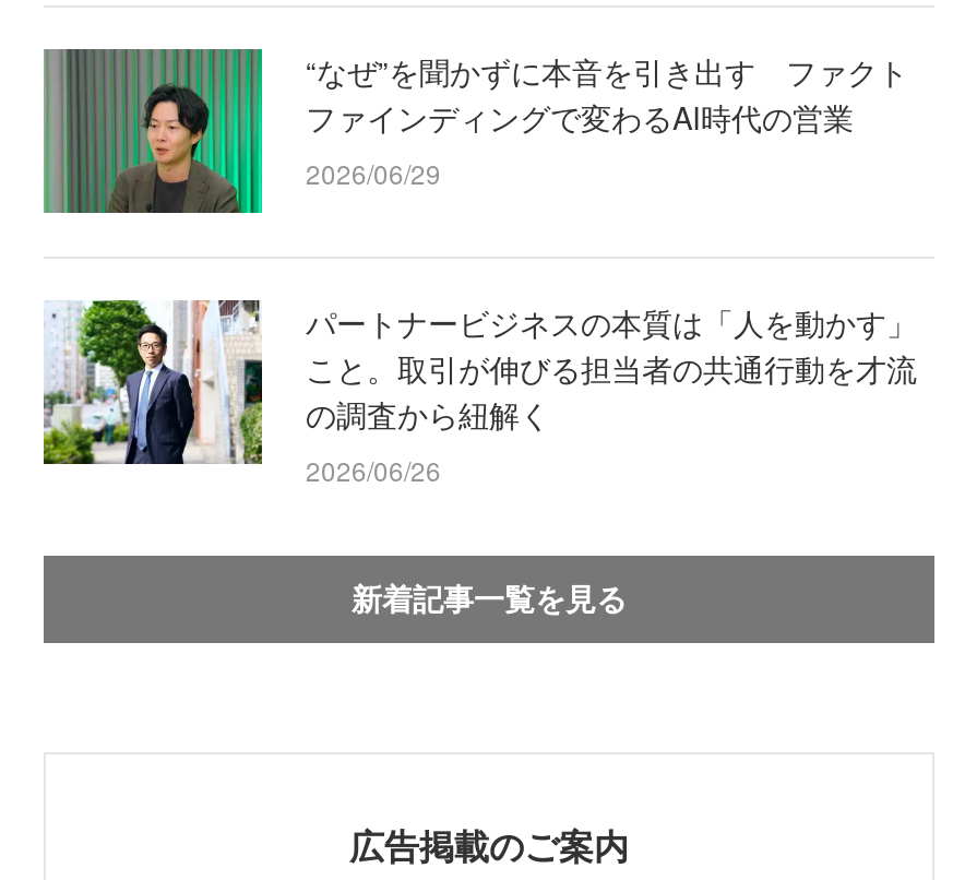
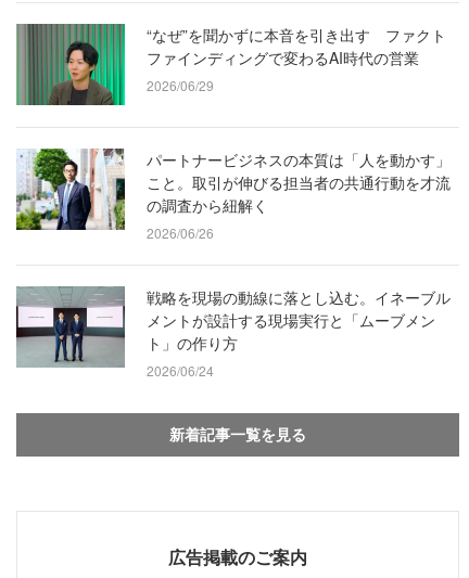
+ [image]
+ 戦略を現場の動線に落とし込む。イネーブル
+ メントが設計する現場実行と「ムーブメン
+ ト」の作り方
+ 2026/06/24
